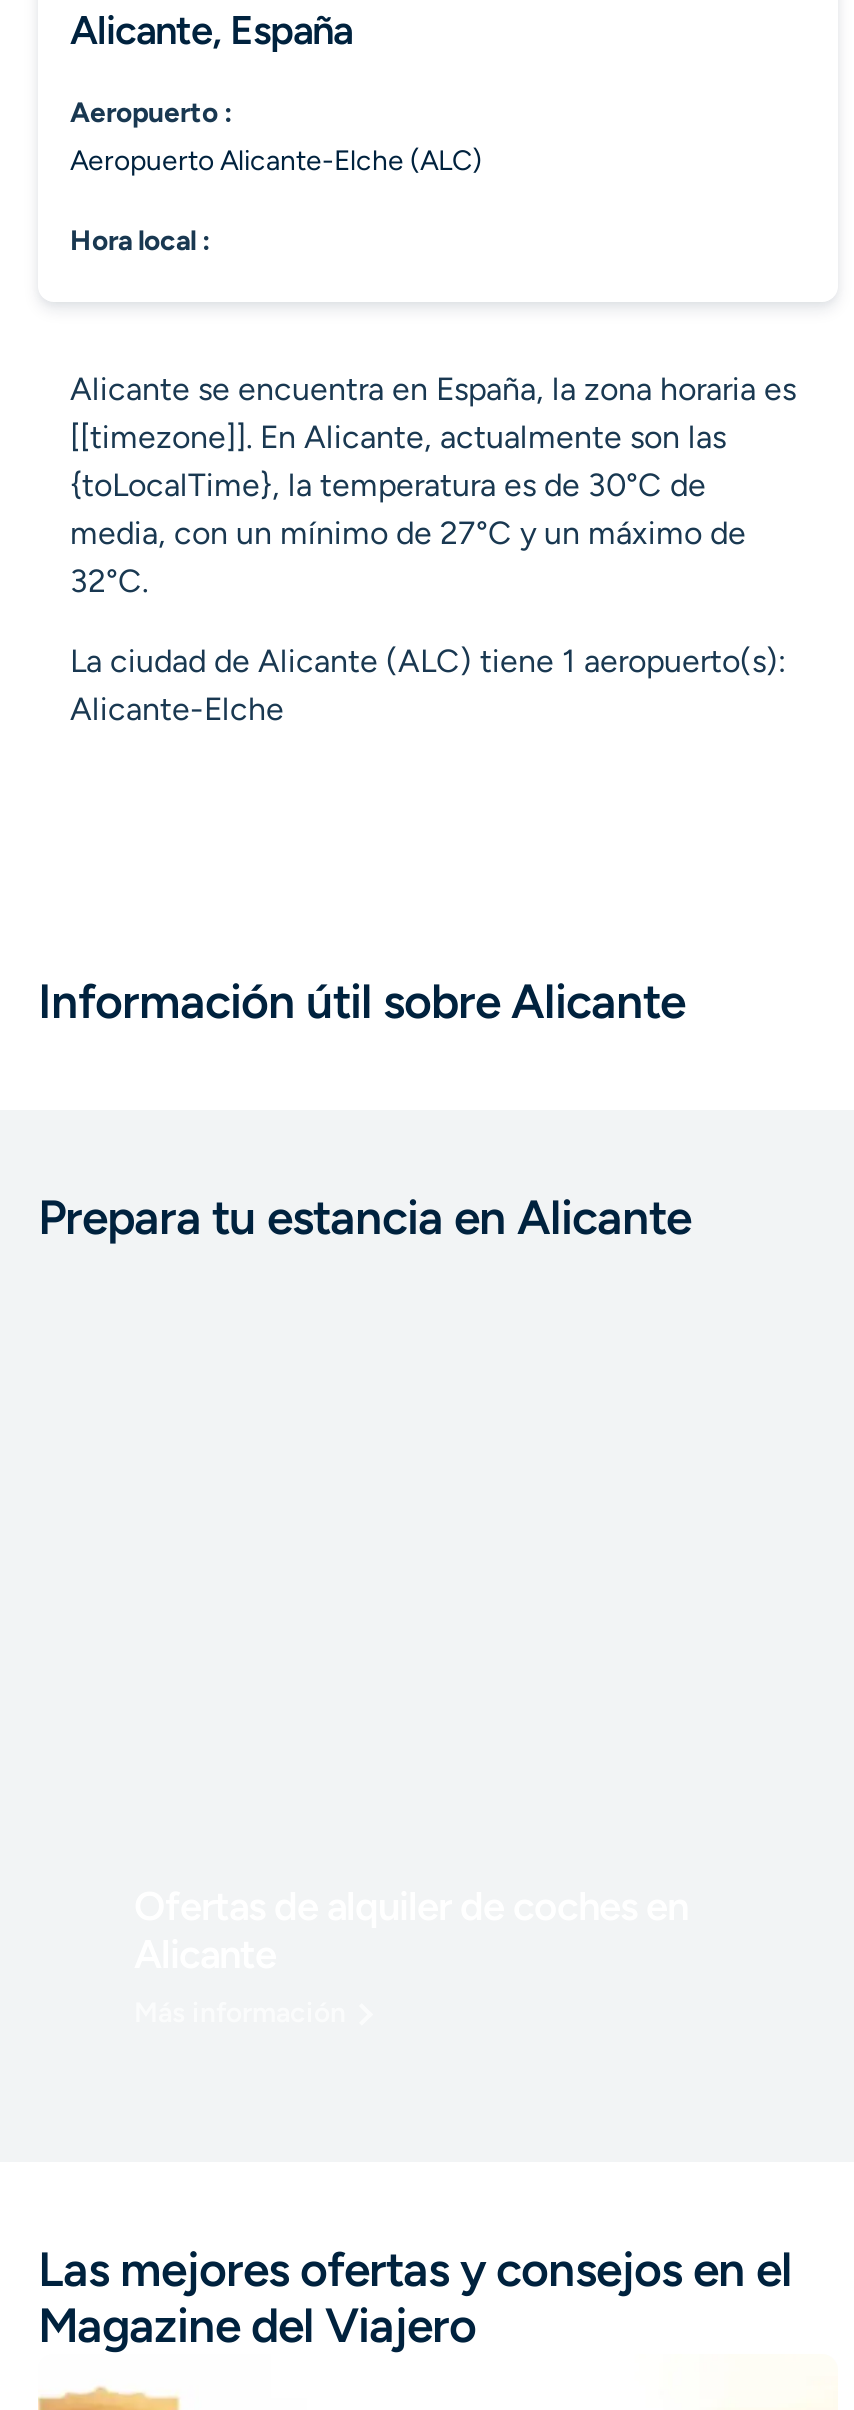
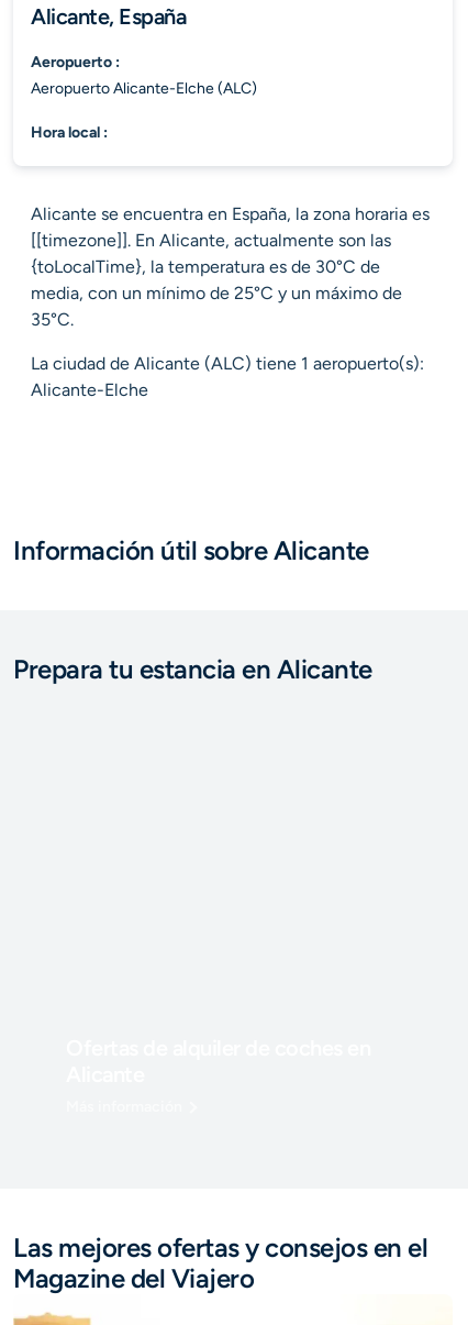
- media, con un mínimo de 27°C y un máximo de
- 32°C.
+ media, con un mínimo de 25°C y un máximo de
+ 35°C.
